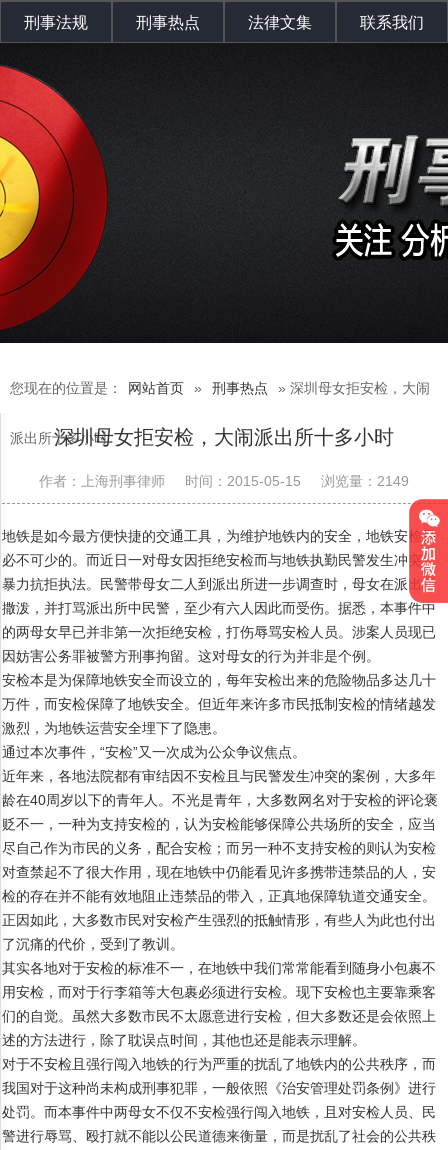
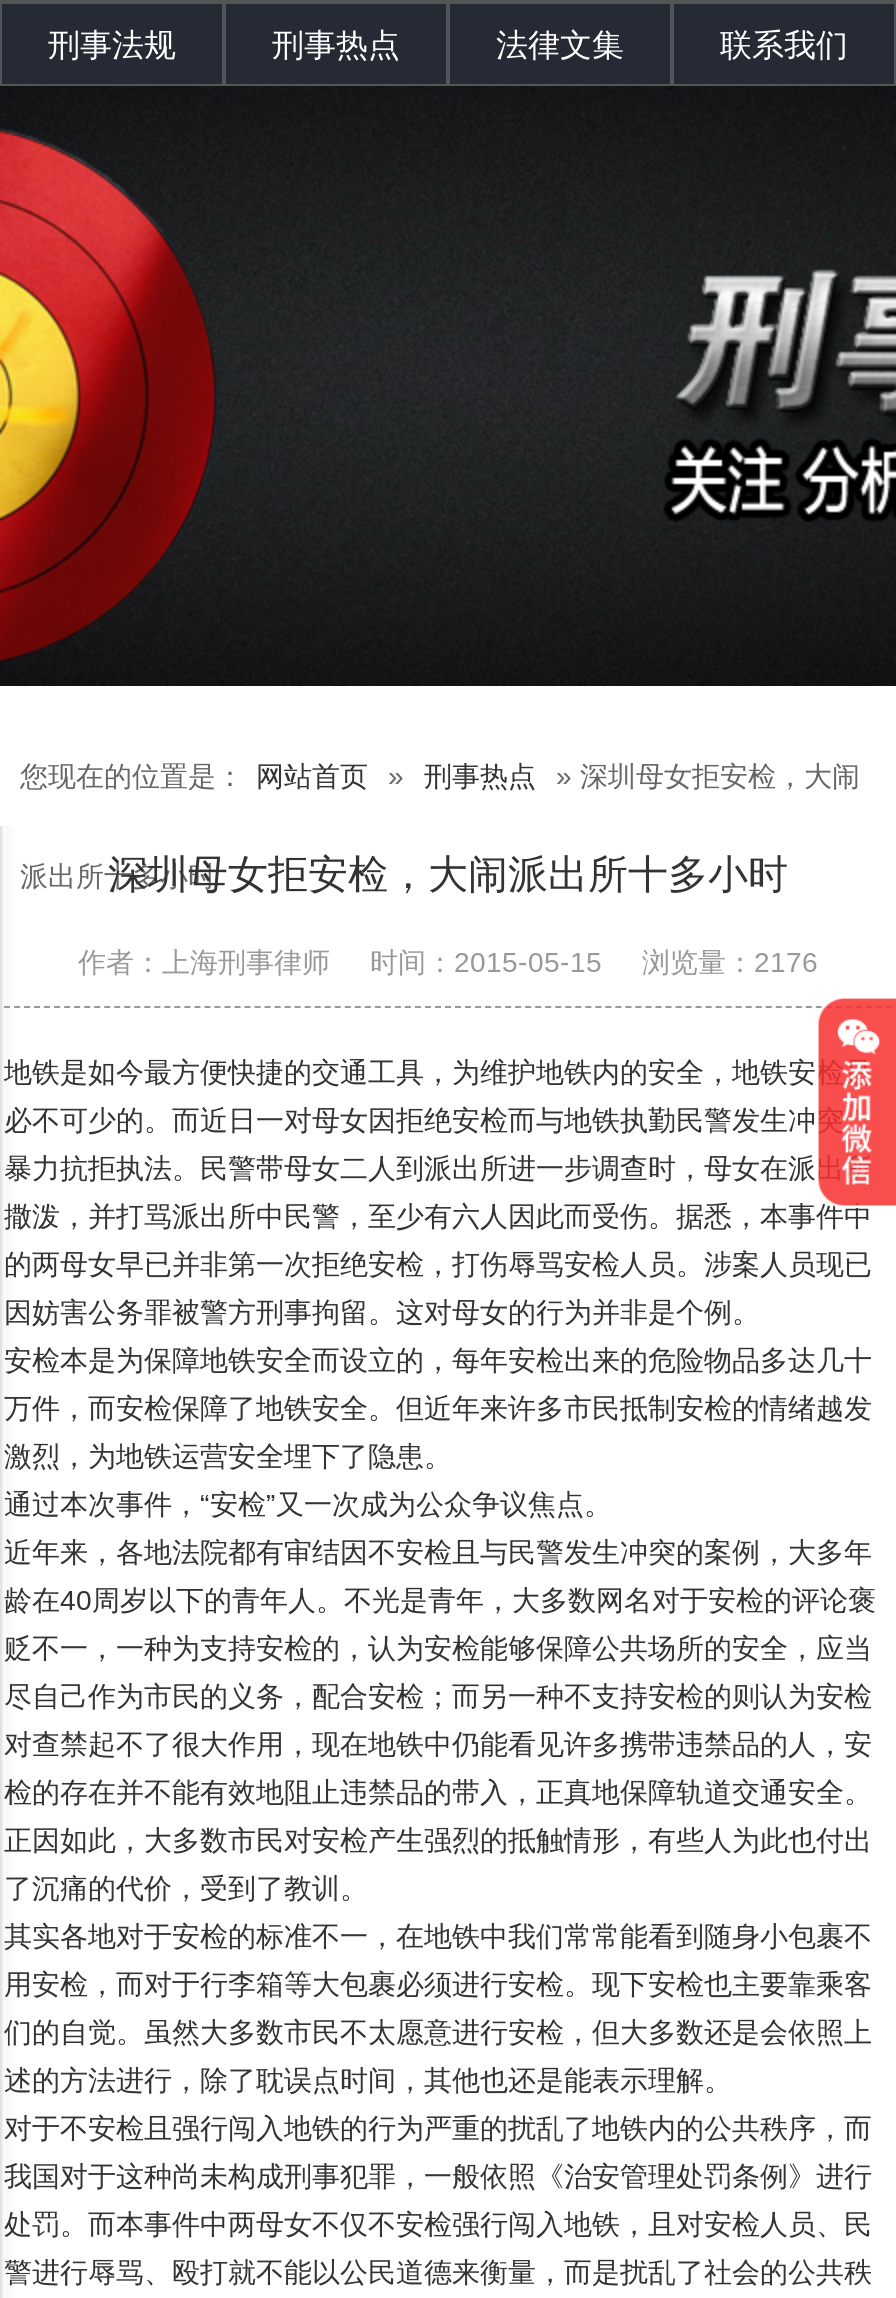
- 作者：上海刑事律师 时间：2015-05-15 浏览量：2149
+ 作者：上海刑事律师 时间：2015-05-15 浏览量：2176
